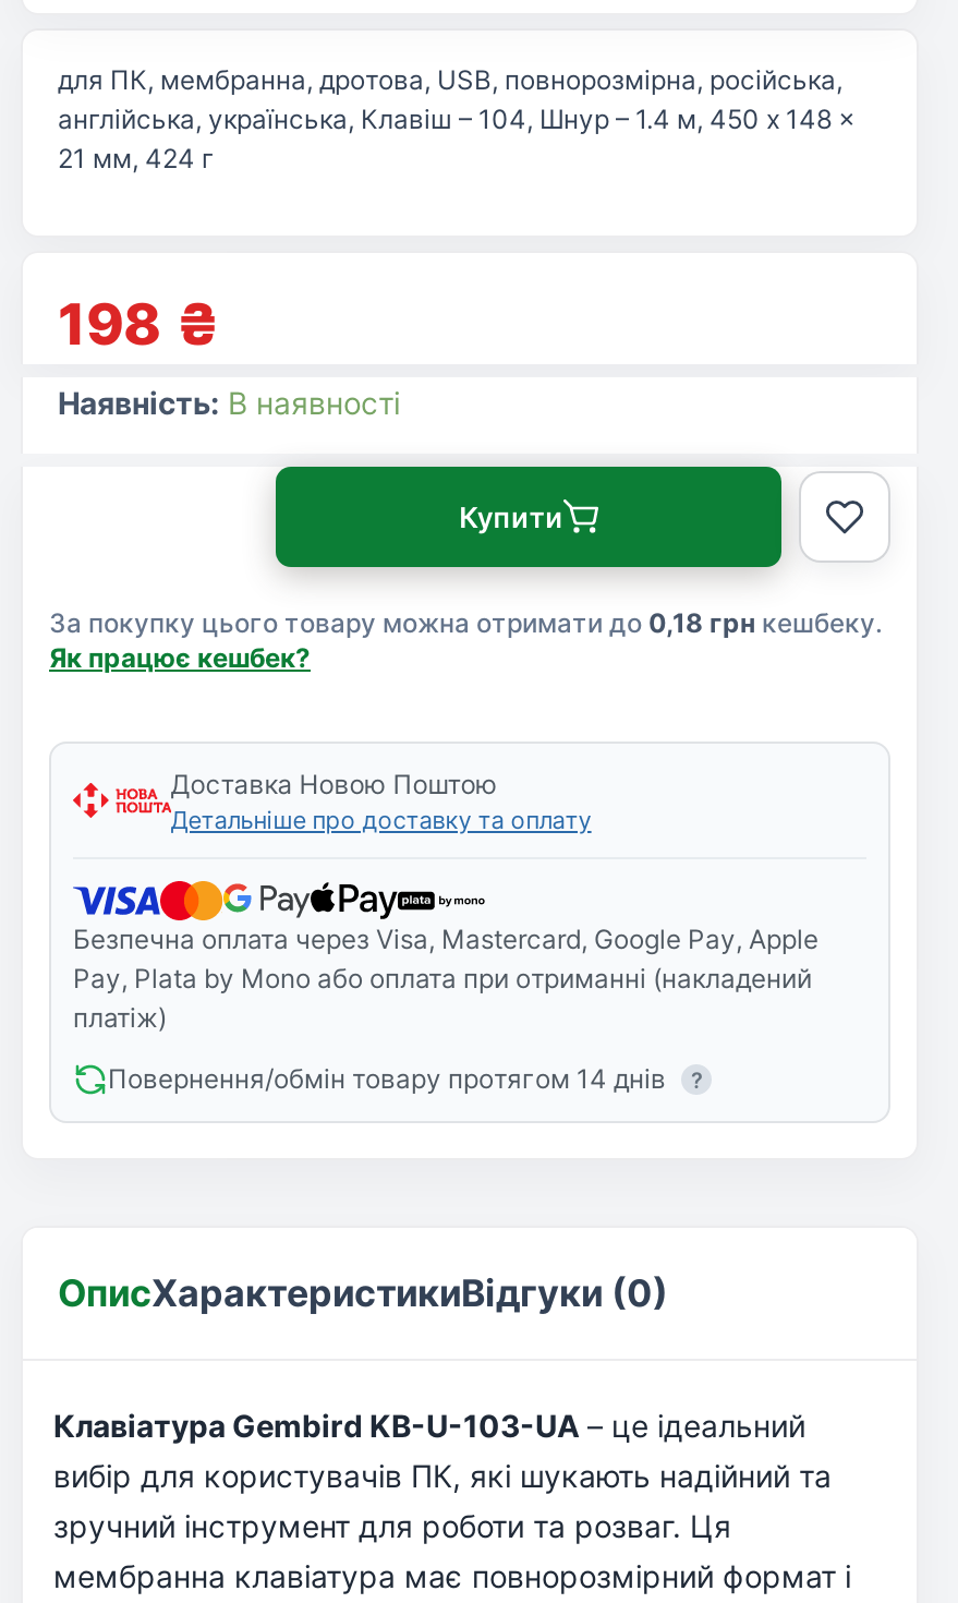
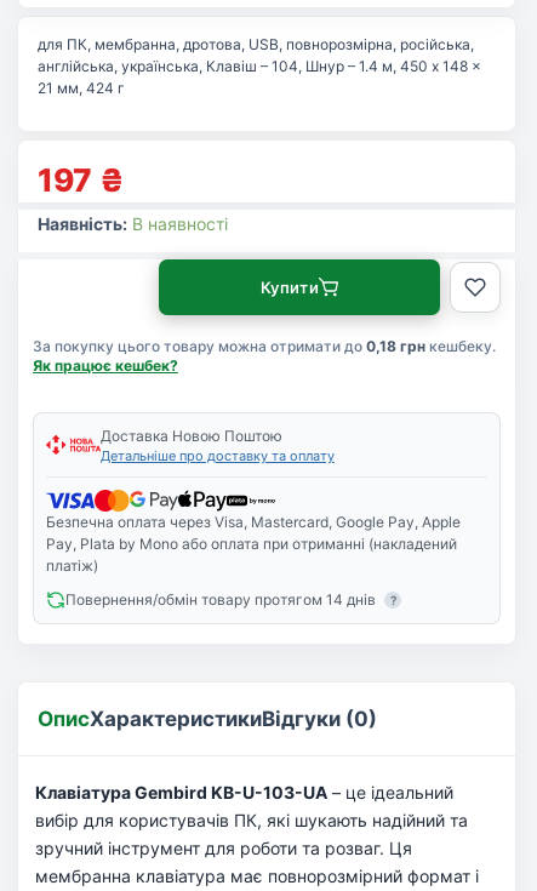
- 198 ₴
+ 197 ₴
